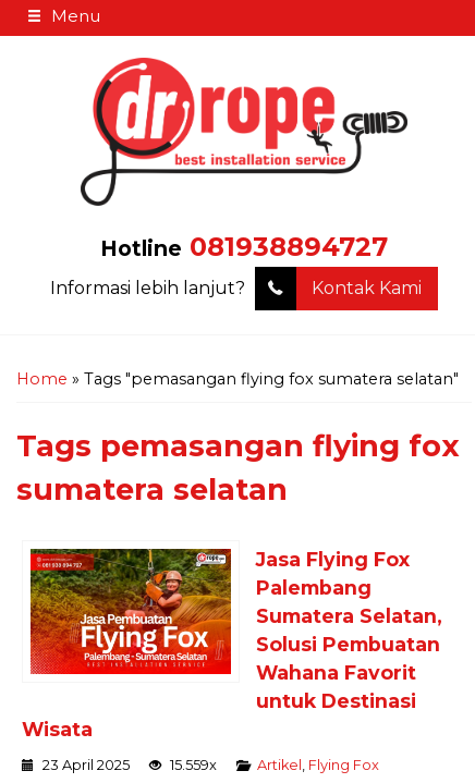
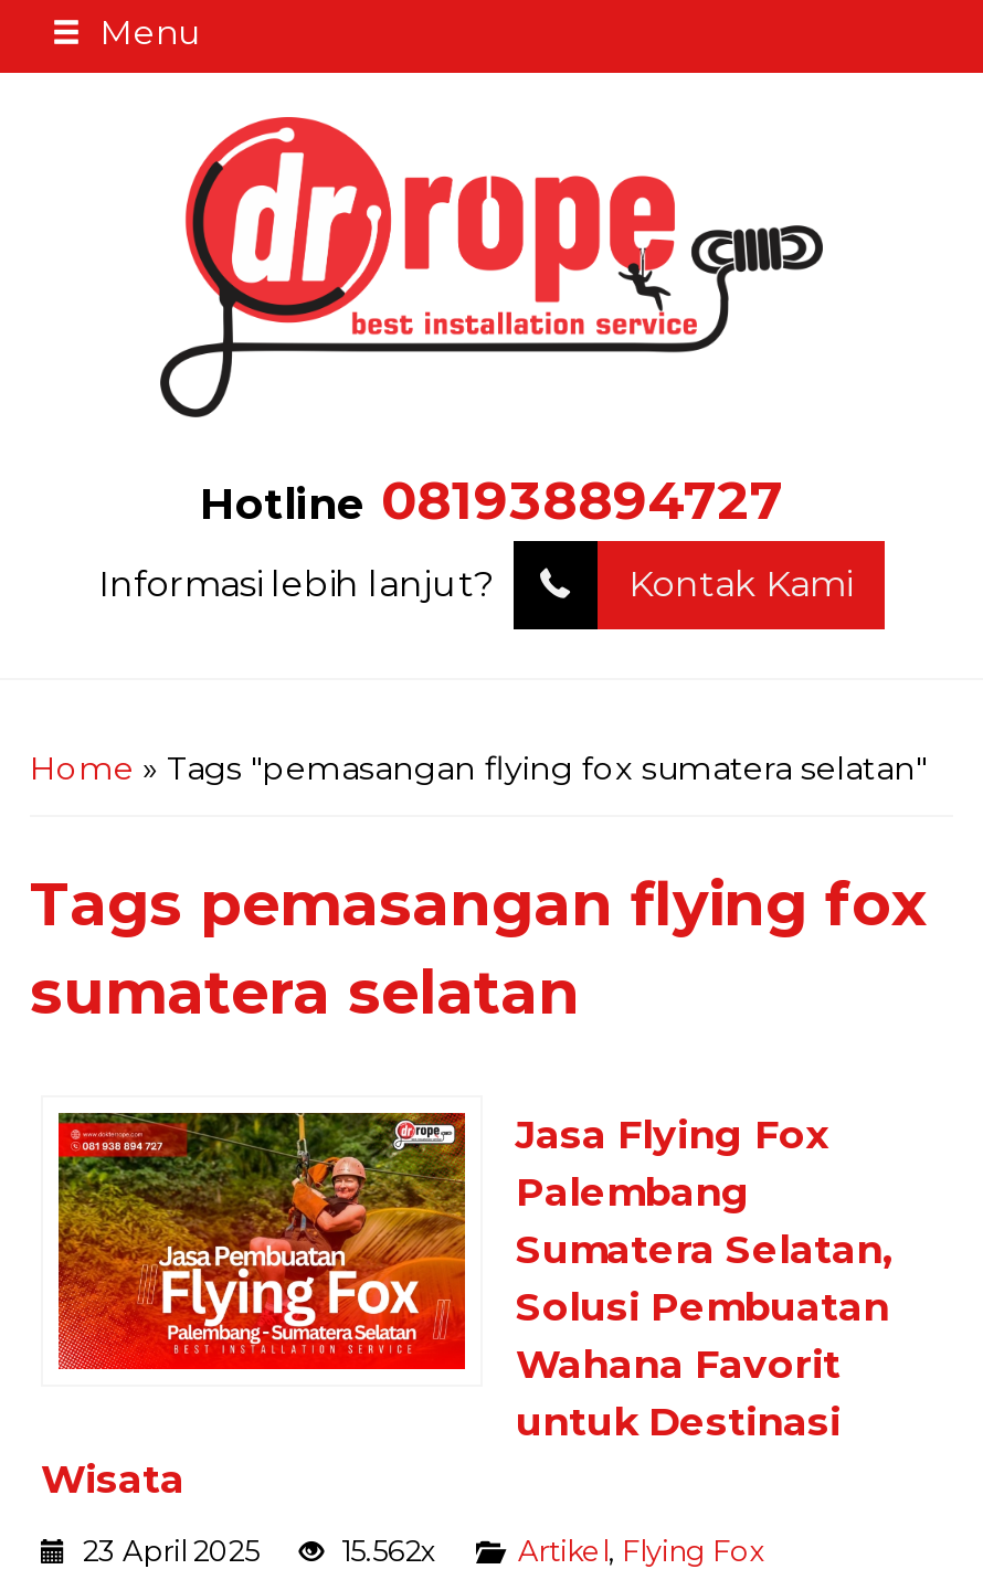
- 15.559x
+ 15.562x
